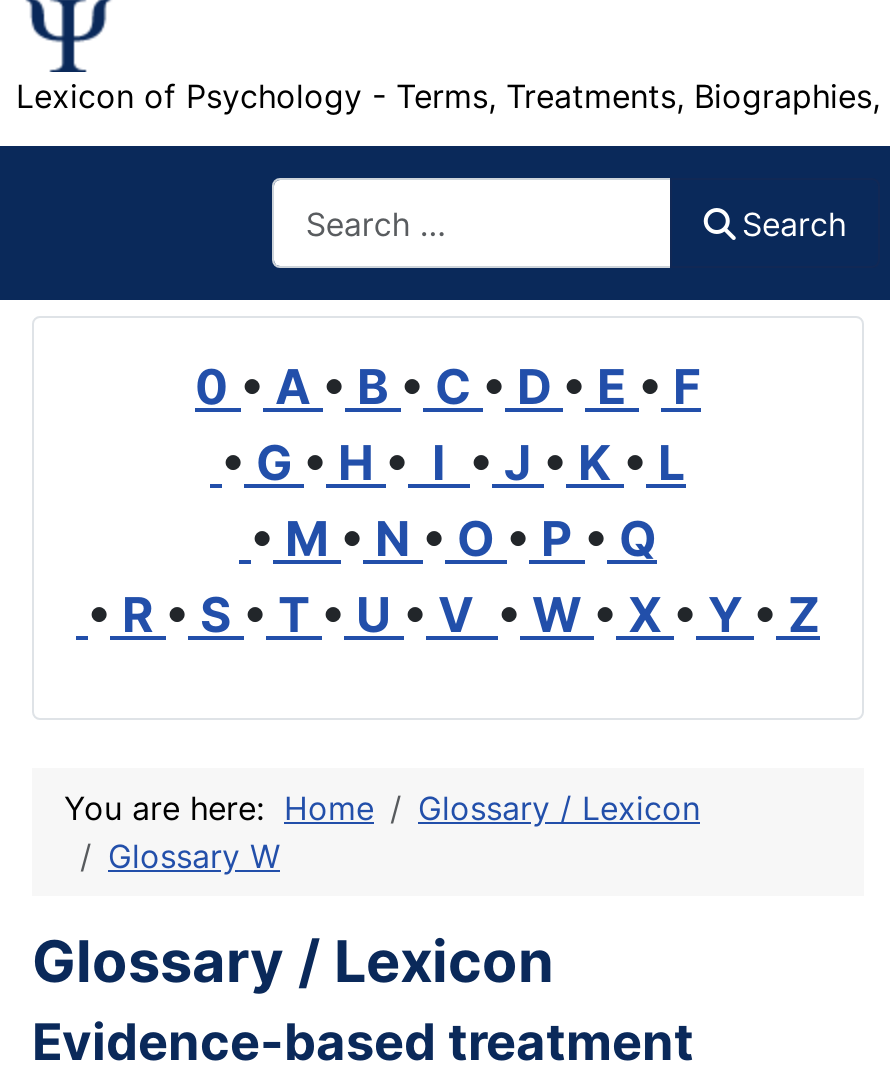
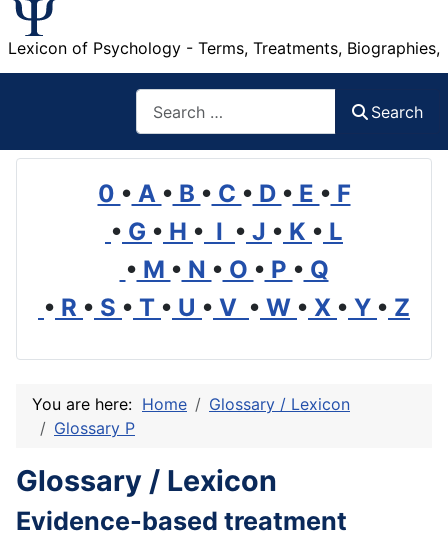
- Glossary W
+ Glossary P
